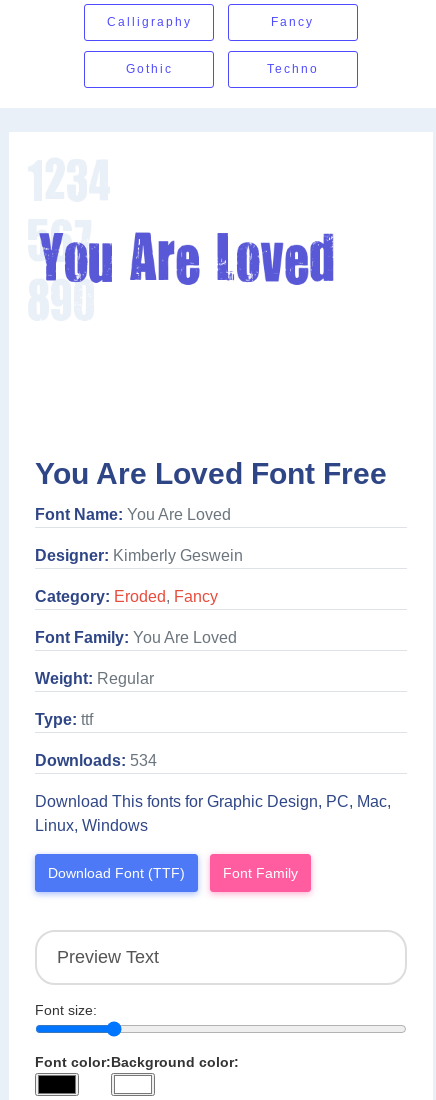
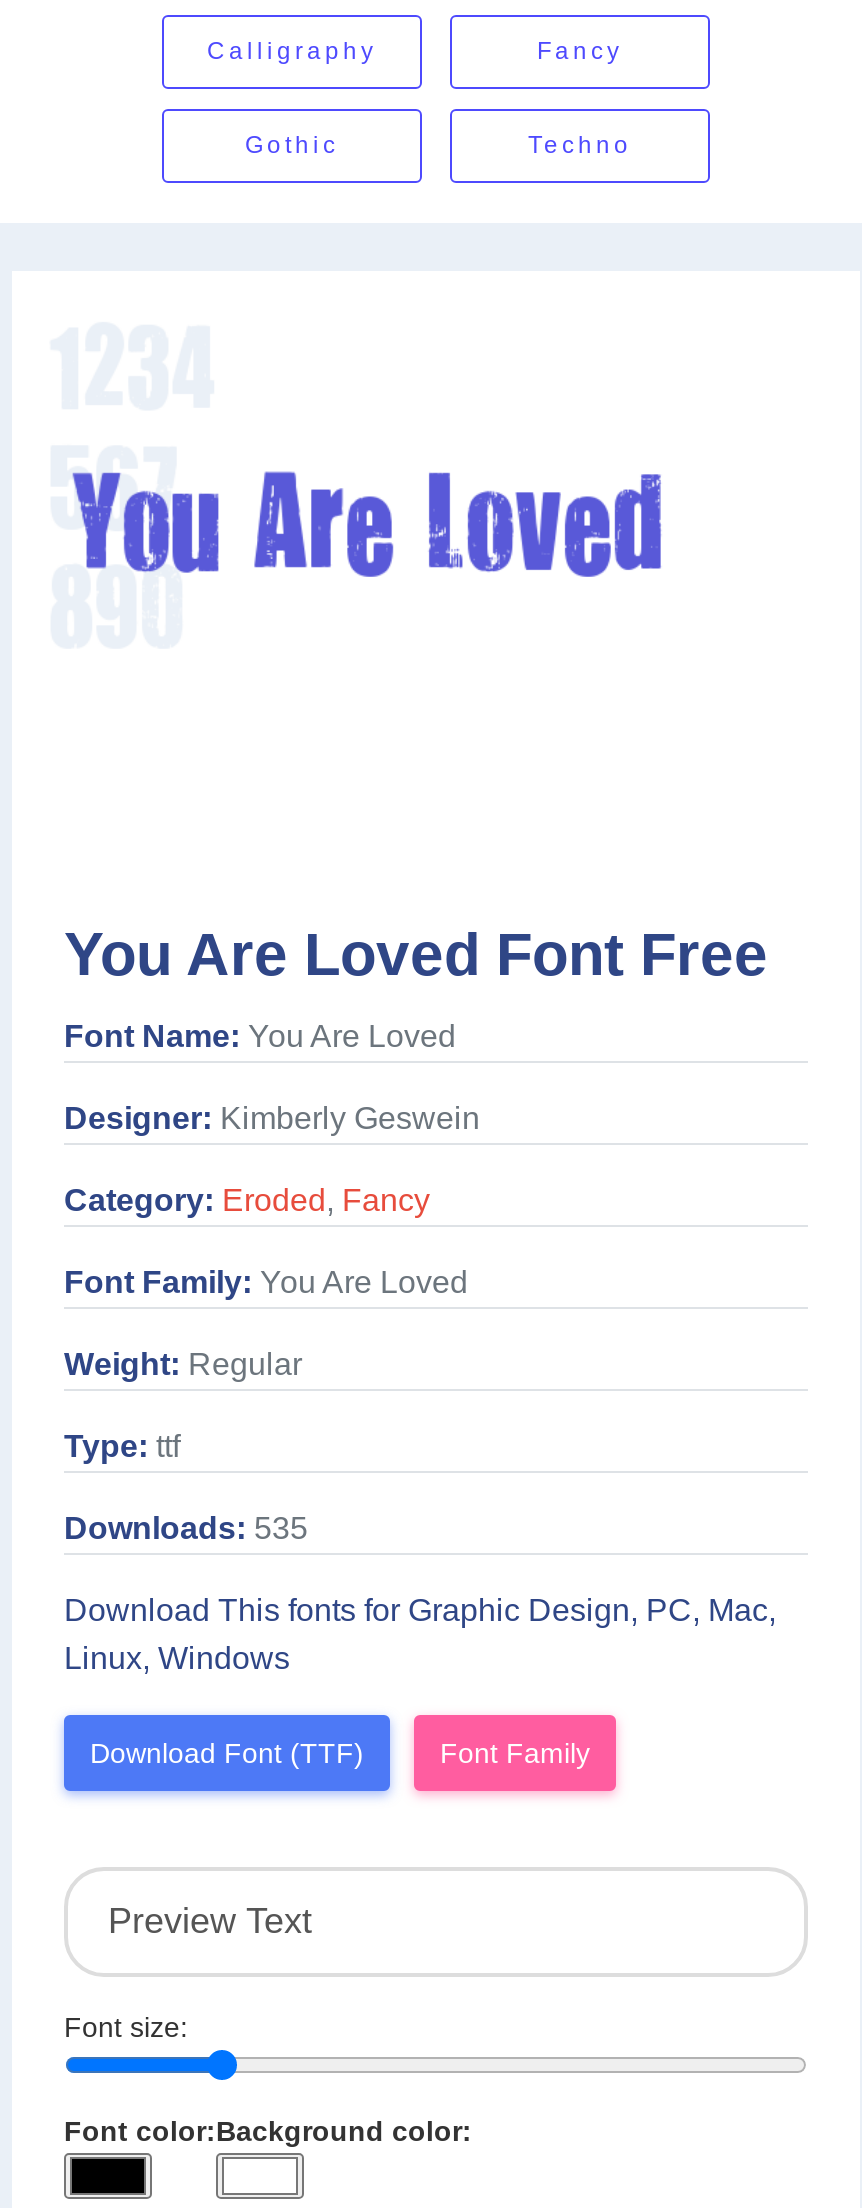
- Downloads: 534
+ Downloads: 535
